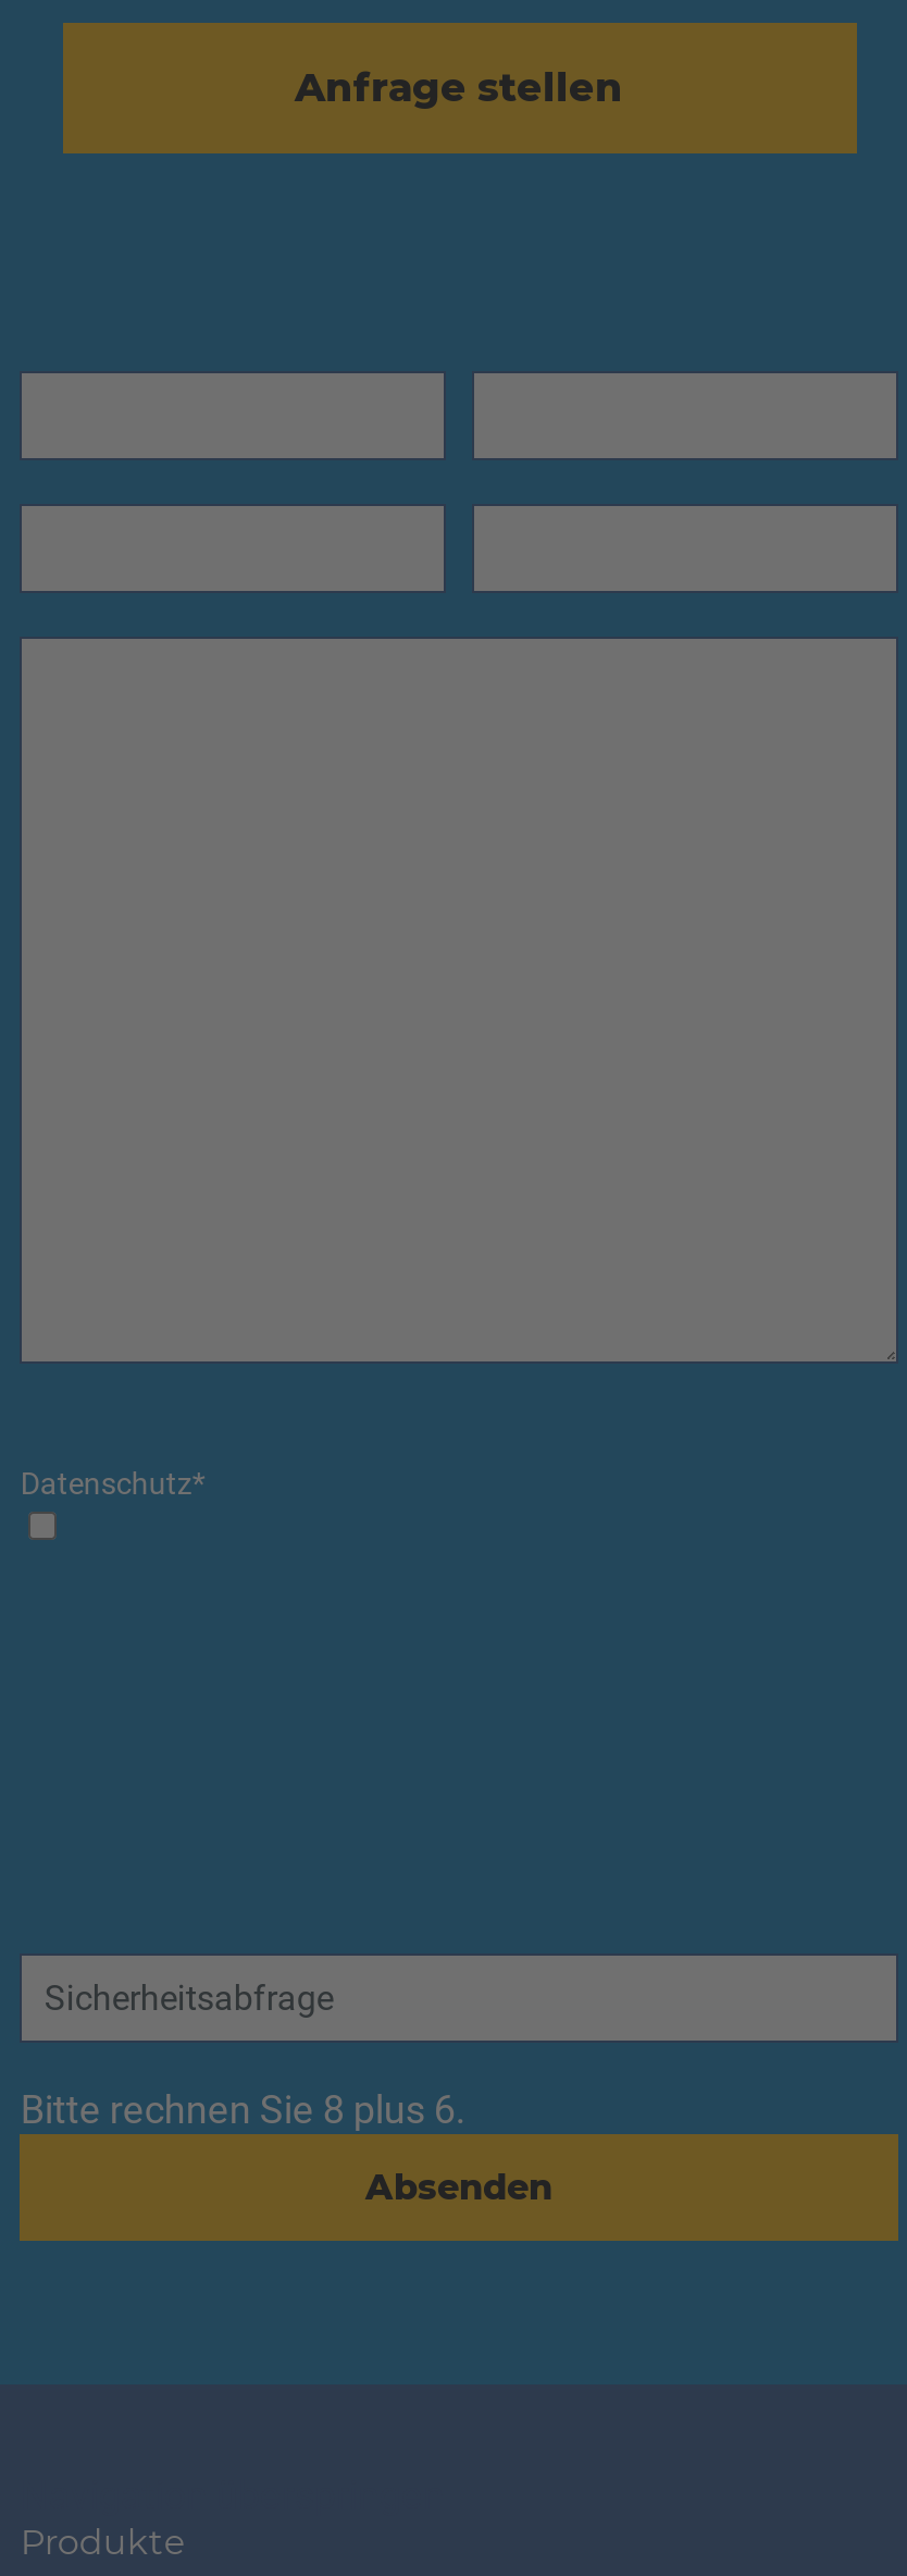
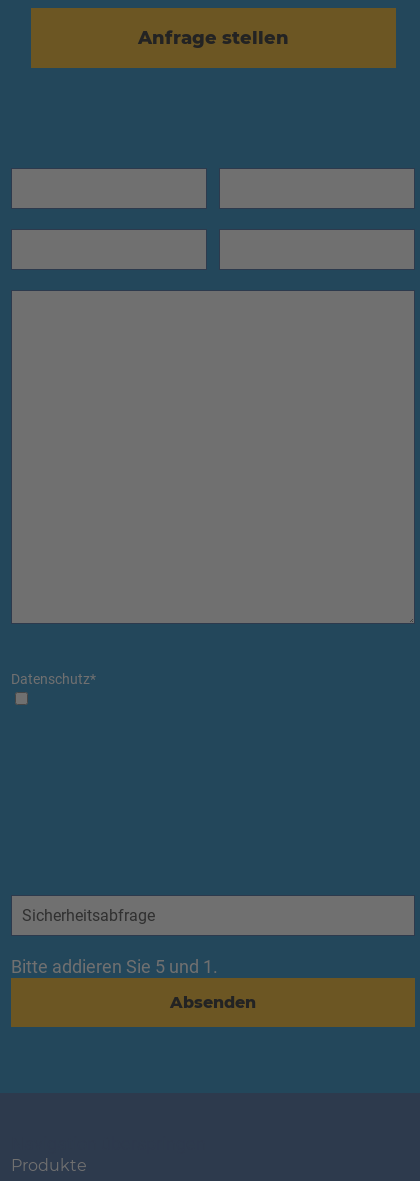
- Bitte rechnen Sie 8 plus 6.
+ Bitte addieren Sie 5 und 1.
